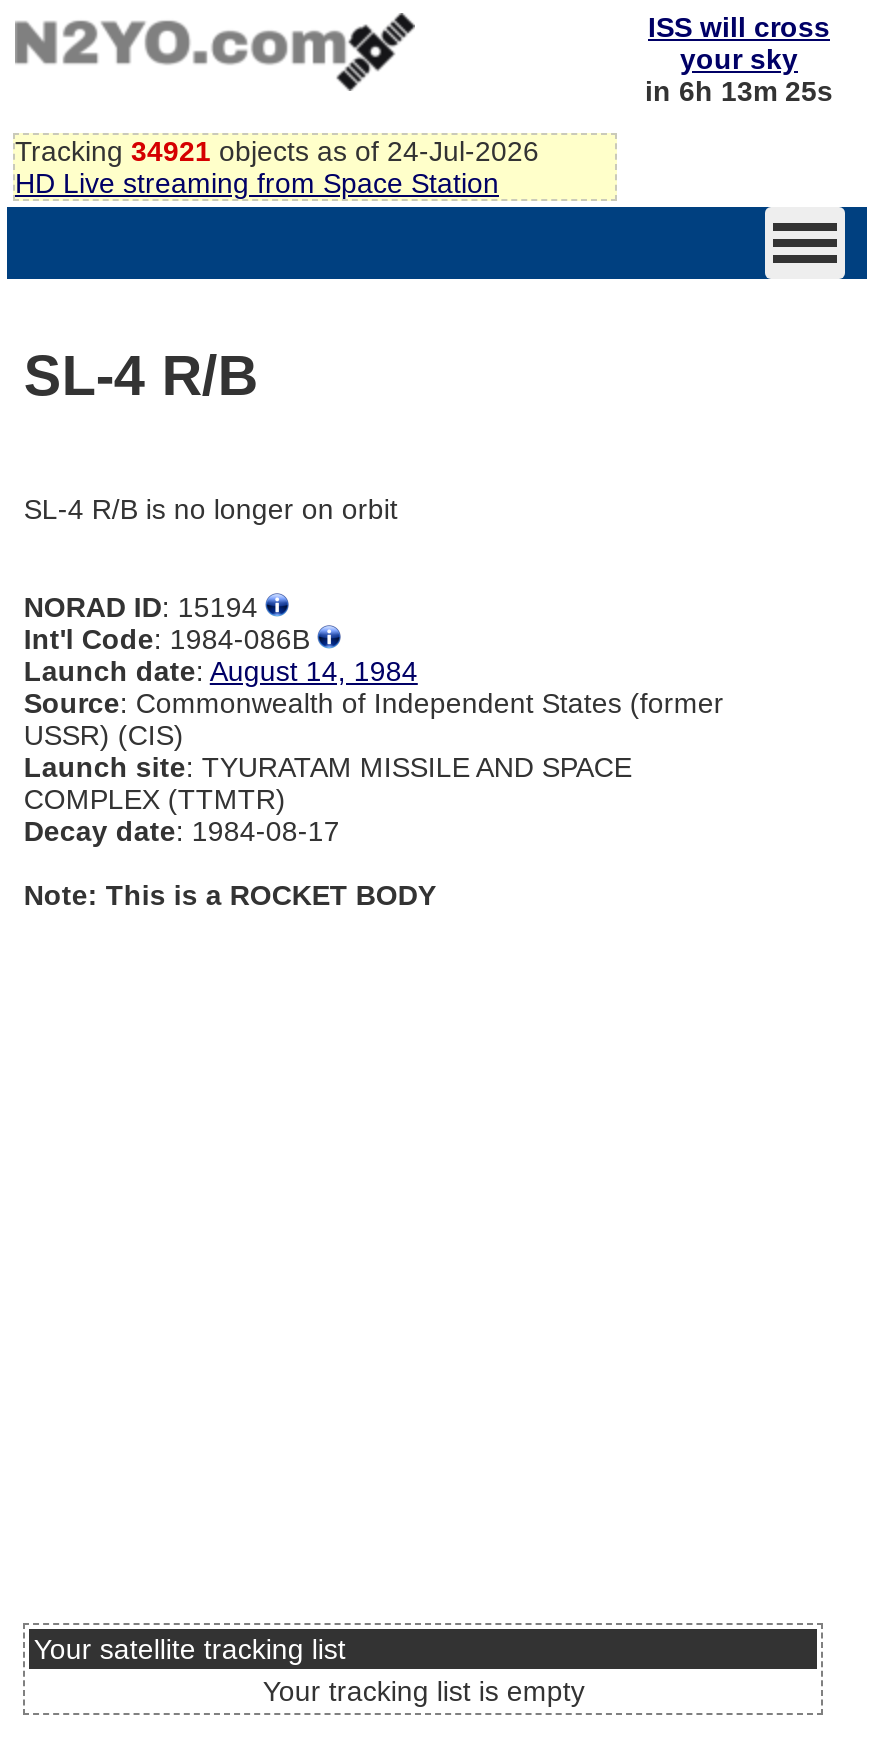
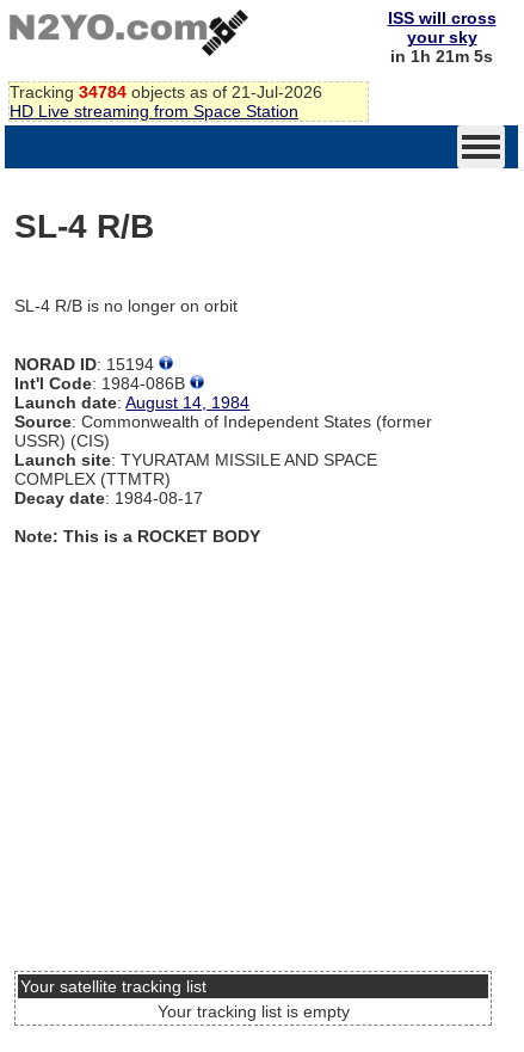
- in 6h 13m 25s
+ in 1h 21m 5s

- Tracking 34921 objects as of 24-Jul-2026
+ Tracking 34784 objects as of 21-Jul-2026
